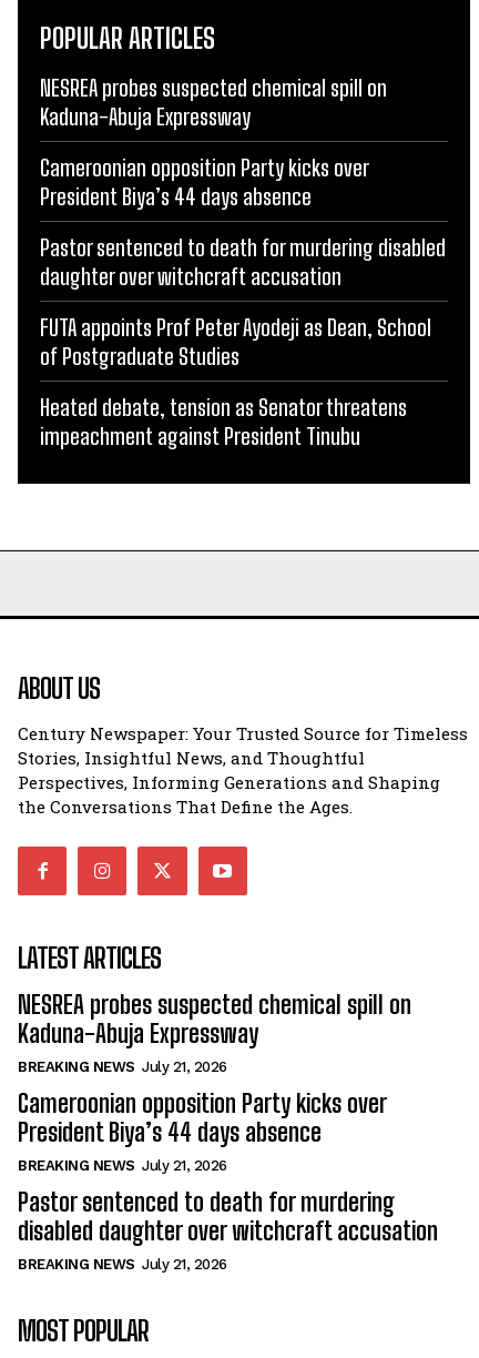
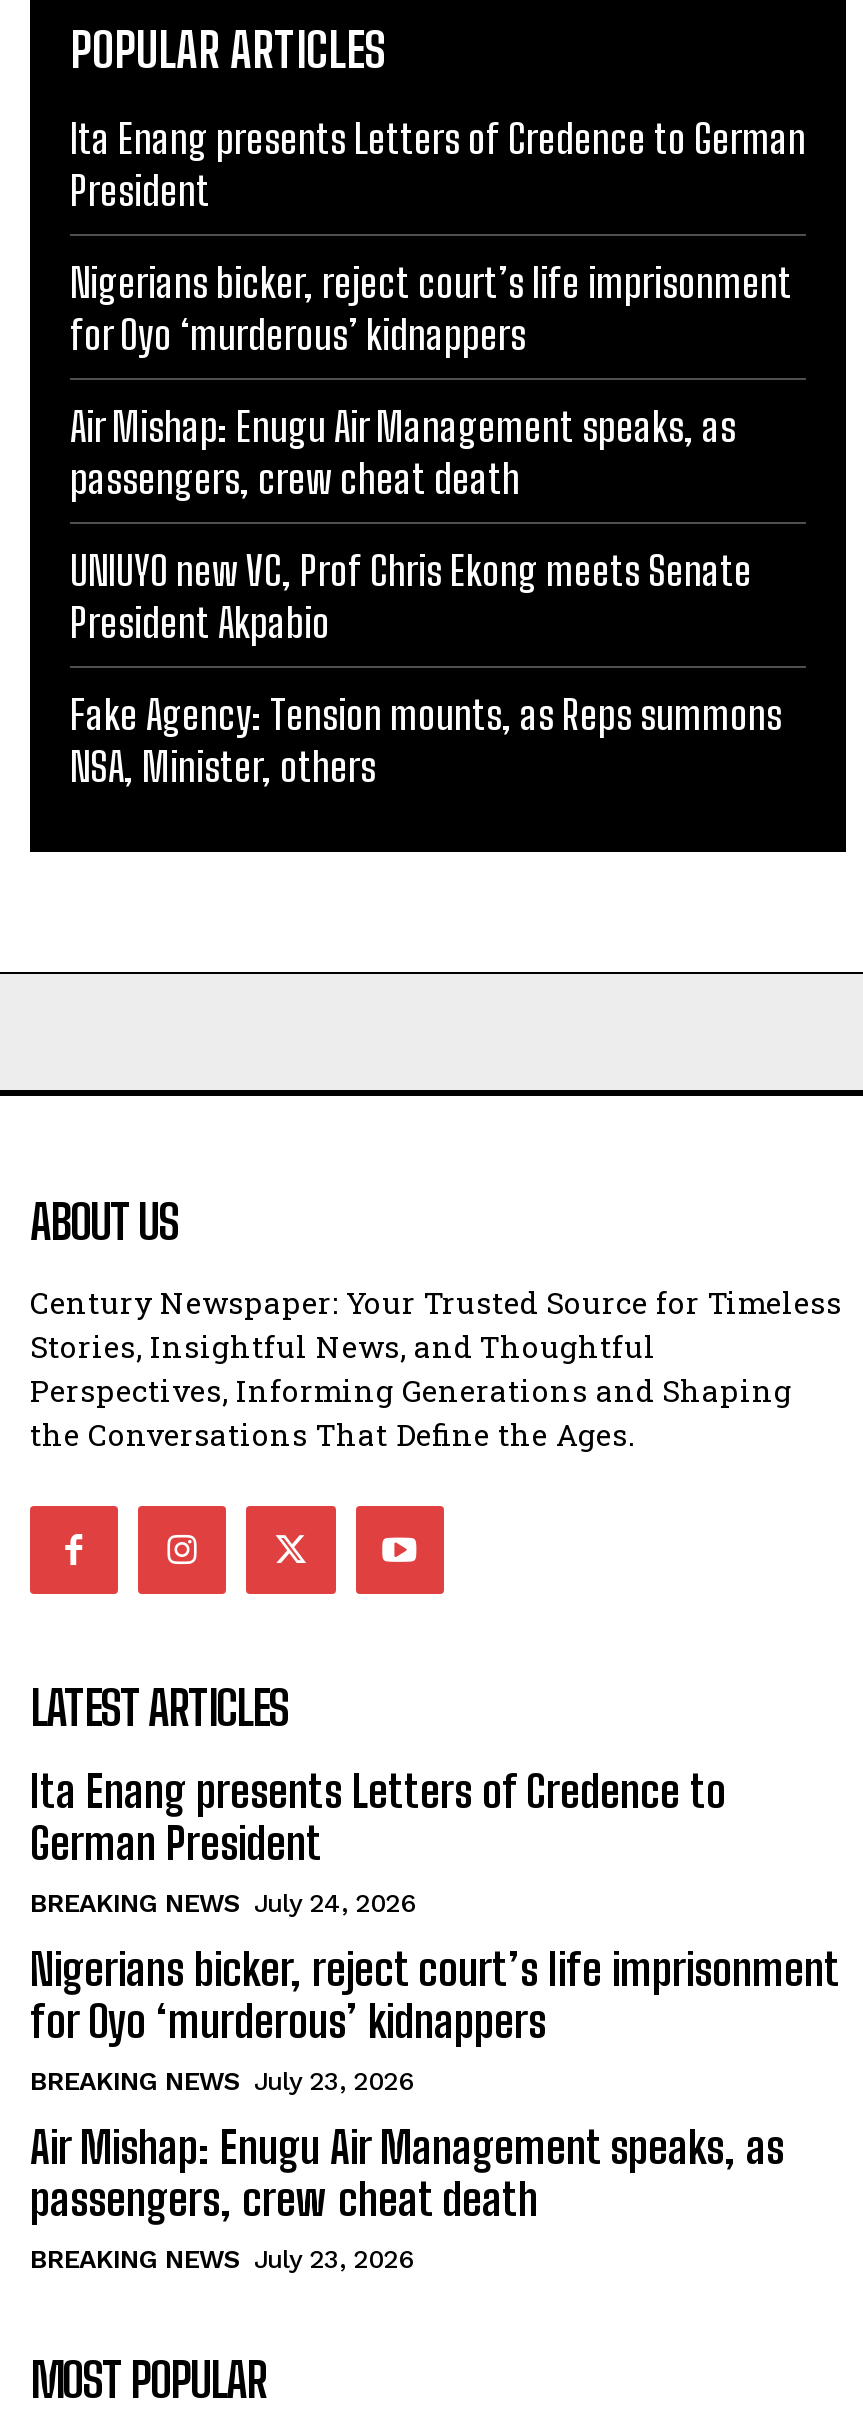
- NESREA probes suspected chemical spill on
- Kaduna-Abuja Expressway
+ Ita Enang presents Letters of Credence to German
+ President

- Cameroonian opposition Party kicks over
- President Biya’s 44 days absence
+ Nigerians bicker, reject court’s life imprisonment
+ for Oyo ‘murderous’ kidnappers

- Pastor sentenced to death for murdering disabled
- daughter over witchcraft accusation
+ Air Mishap: Enugu Air Management speaks, as
+ passengers, crew cheat death

- FUTA appoints Prof Peter Ayodeji as Dean, School
- of Postgraduate Studies
+ UNIUYO new VC, Prof Chris Ekong meets Senate
+ President Akpabio

- Heated debate, tension as Senator threatens
- impeachment against President Tinubu
+ Fake Agency: Tension mounts, as Reps summons
+ NSA, Minister, others

- NESREA probes suspected chemical spill on
- Kaduna-Abuja Expressway
- BREAKING NEWS July 21, 2026
- Cameroonian opposition Party kicks over
- President Biya’s 44 days absence
- BREAKING NEWS July 21, 2026
- Pastor sentenced to death for murdering
- disabled daughter over witchcraft accusation
- BREAKING NEWS July 21, 2026
+ Ita Enang presents Letters of Credence to
+ German President
+ BREAKING NEWS July 24, 2026
+ Nigerians bicker, reject court’s life imprisonment
+ for Oyo ‘murderous’ kidnappers
+ BREAKING NEWS July 23, 2026
+ Air Mishap: Enugu Air Management speaks, as
+ passengers, crew cheat death
+ BREAKING NEWS July 23, 2026
